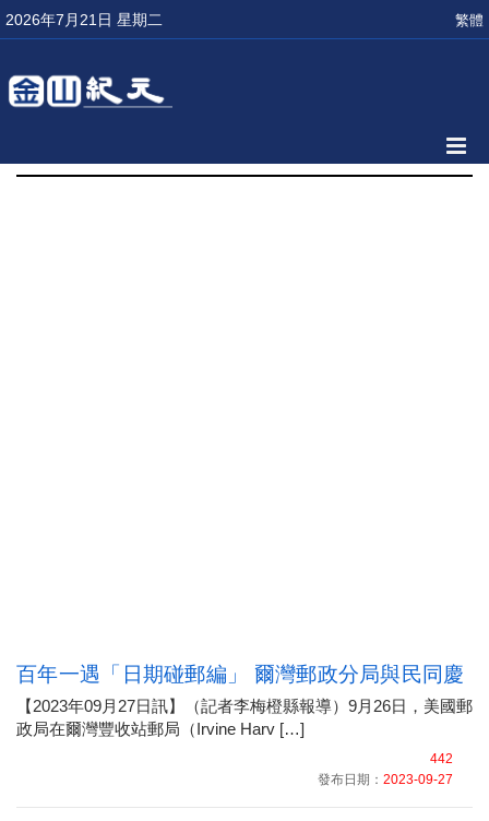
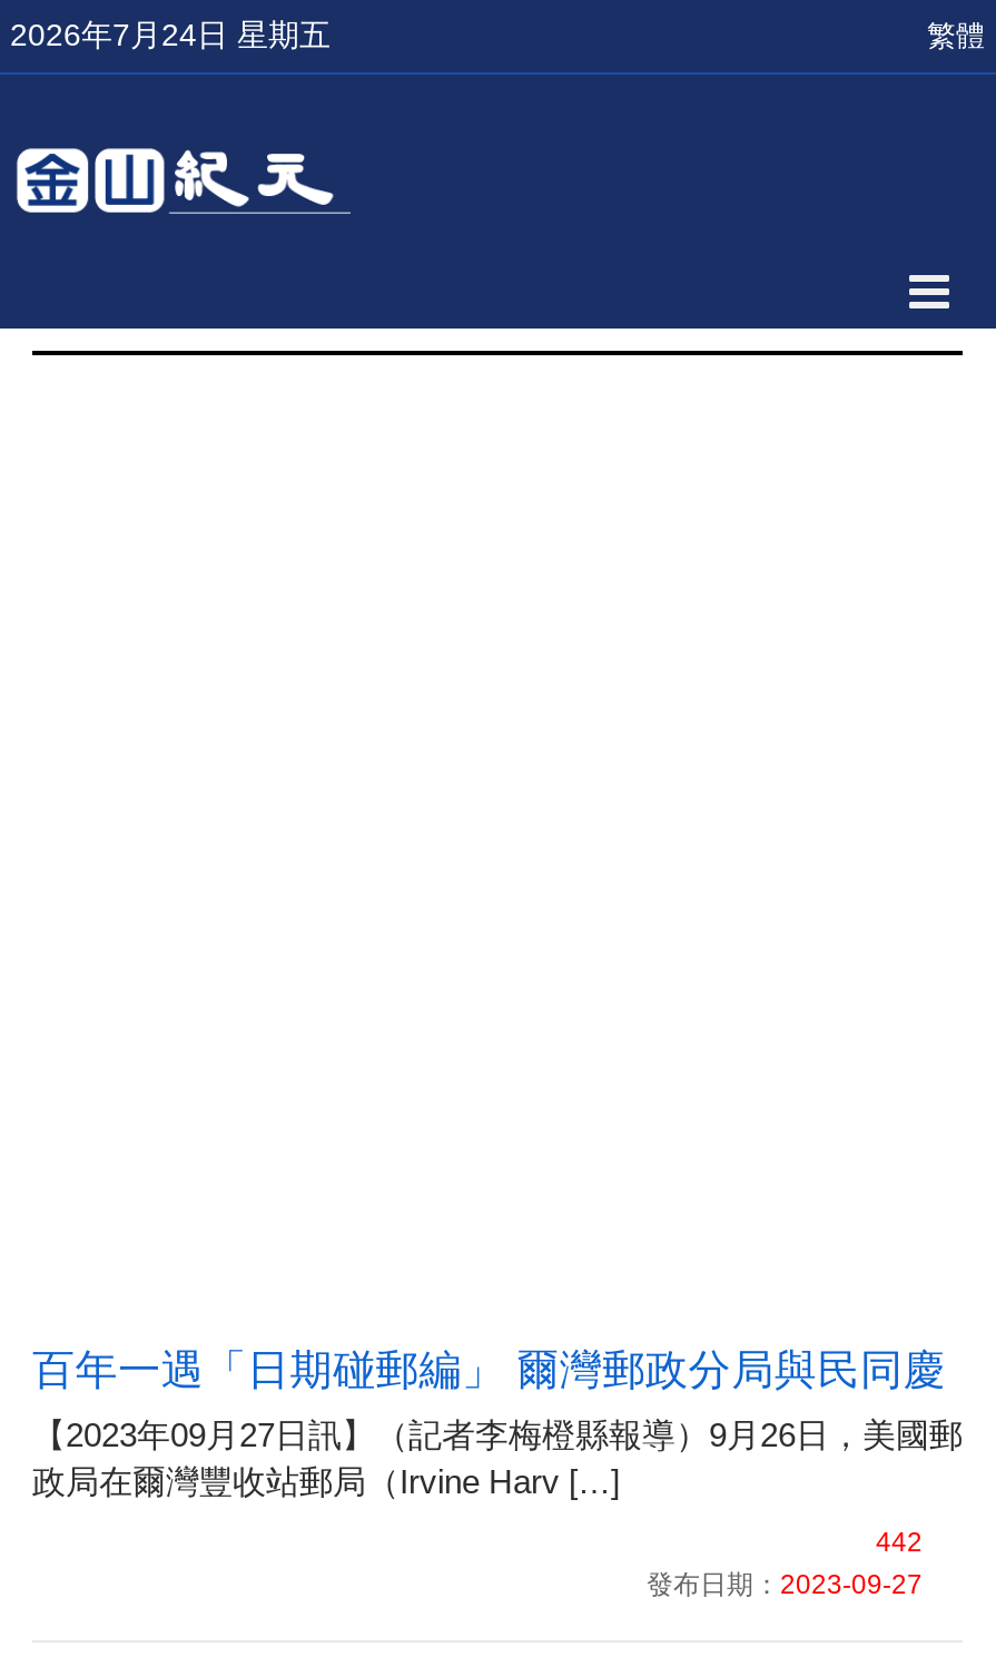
- 2026年7月21日 星期二
+ 2026年7月24日 星期五
